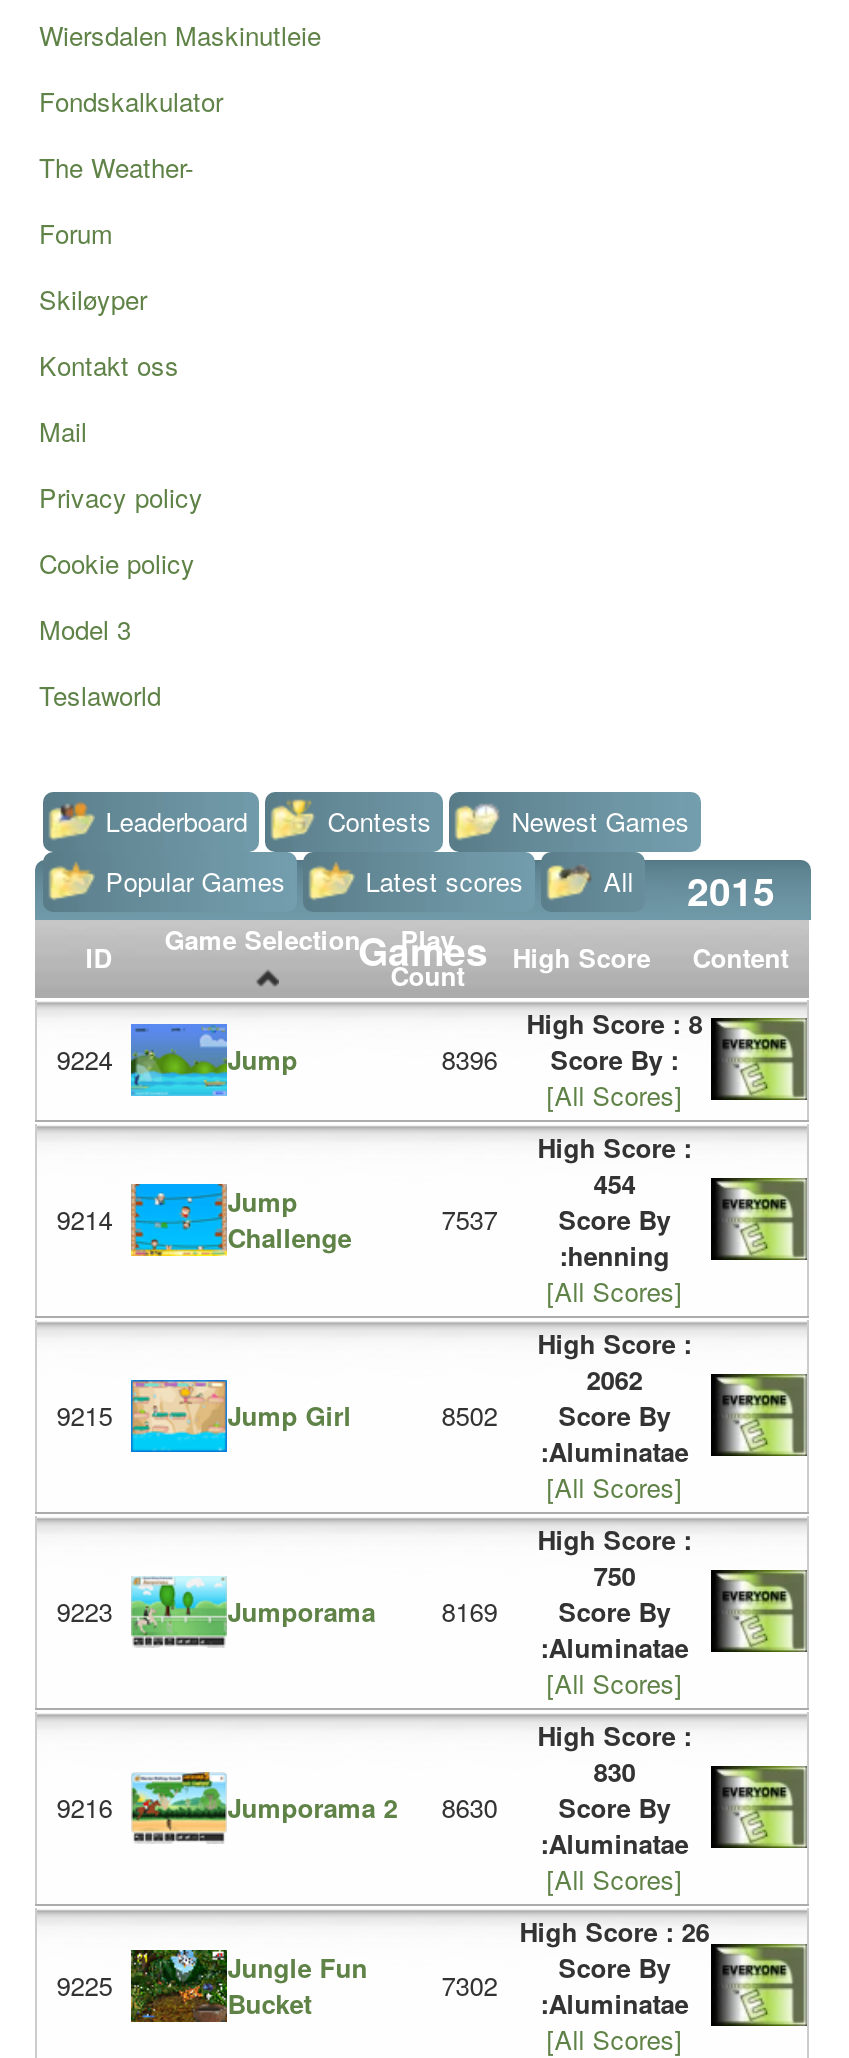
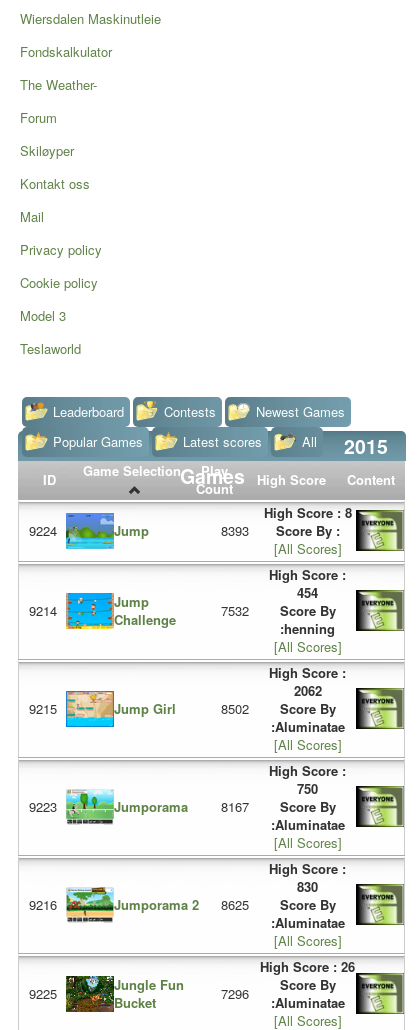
- 8396 Score By :
+ 8393 Score By :

- 7537 Score By
+ 7532 Score By

- Jumporama 8169 Score By
+ Jumporama 8167 Score By

- Jumporama 2 8630 Score By
+ Jumporama 2 8625 Score By

- Jungle Fun 7302 :Aluminatae Score By
+ Jungle Fun 7296 :Aluminatae Score By
